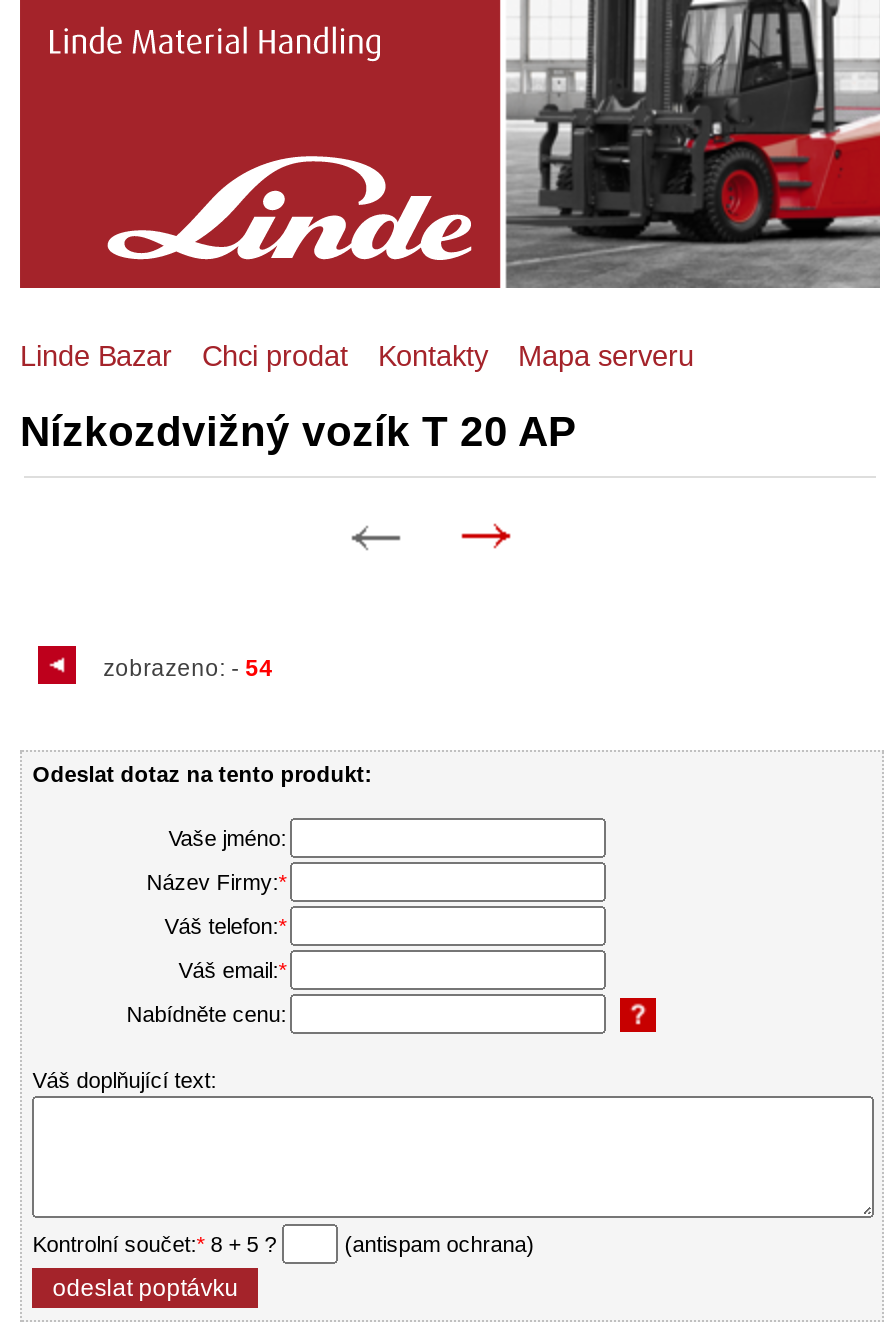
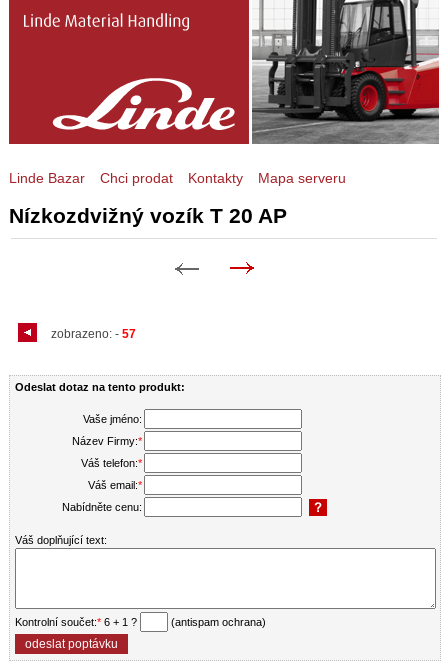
- zobrazeno: - 54
+ zobrazeno: - 57

- Kontrolní součet:* 8 + 5 ?
+ Kontrolní součet:* 6 + 1 ?
